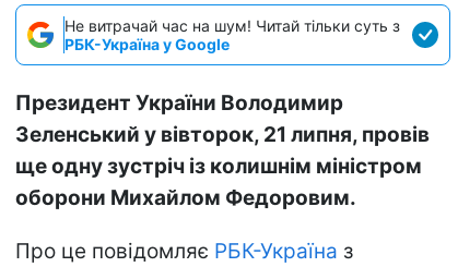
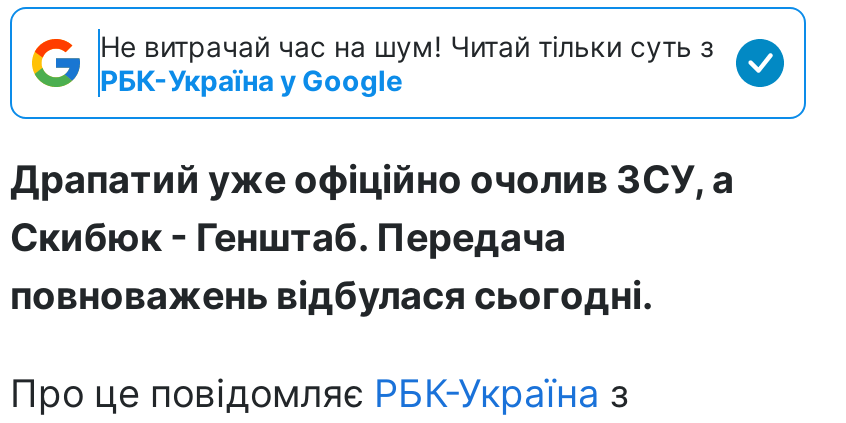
- Президент України Володимир
- Зеленський у вівторок, 21 липня, провів
- ще одну зустріч із колишнім міністром
- оборони Михайлом Федоровим.
+ Драпатий уже офіційно очолив ЗСУ, а
+ Скибюк - Генштаб. Передача
+ повноважень відбулася сьогодні.
